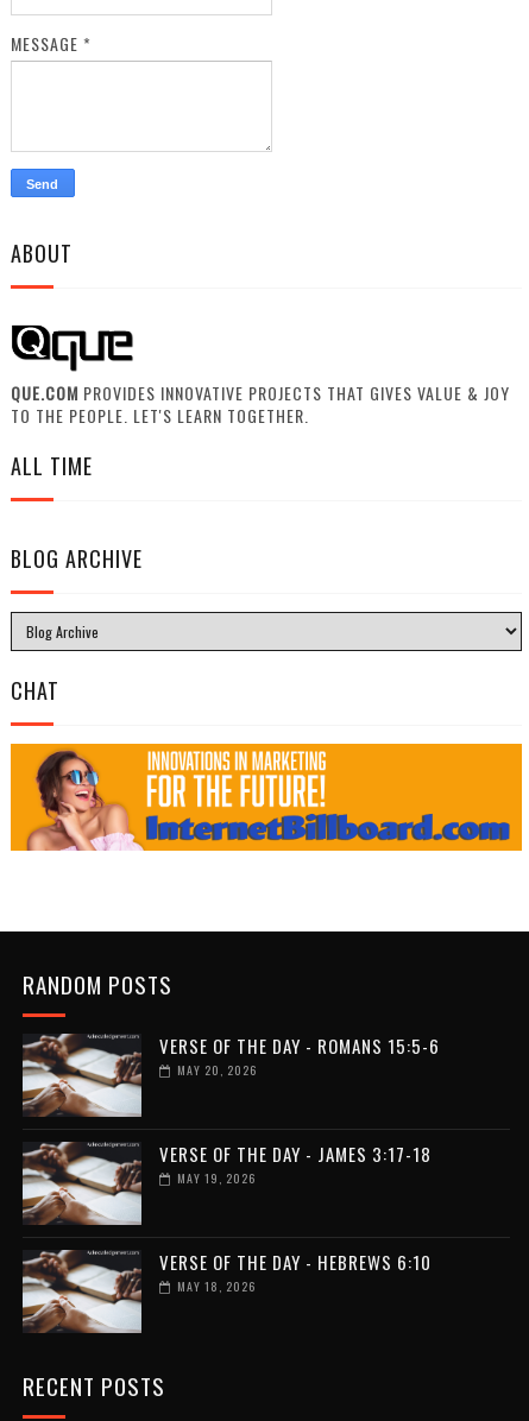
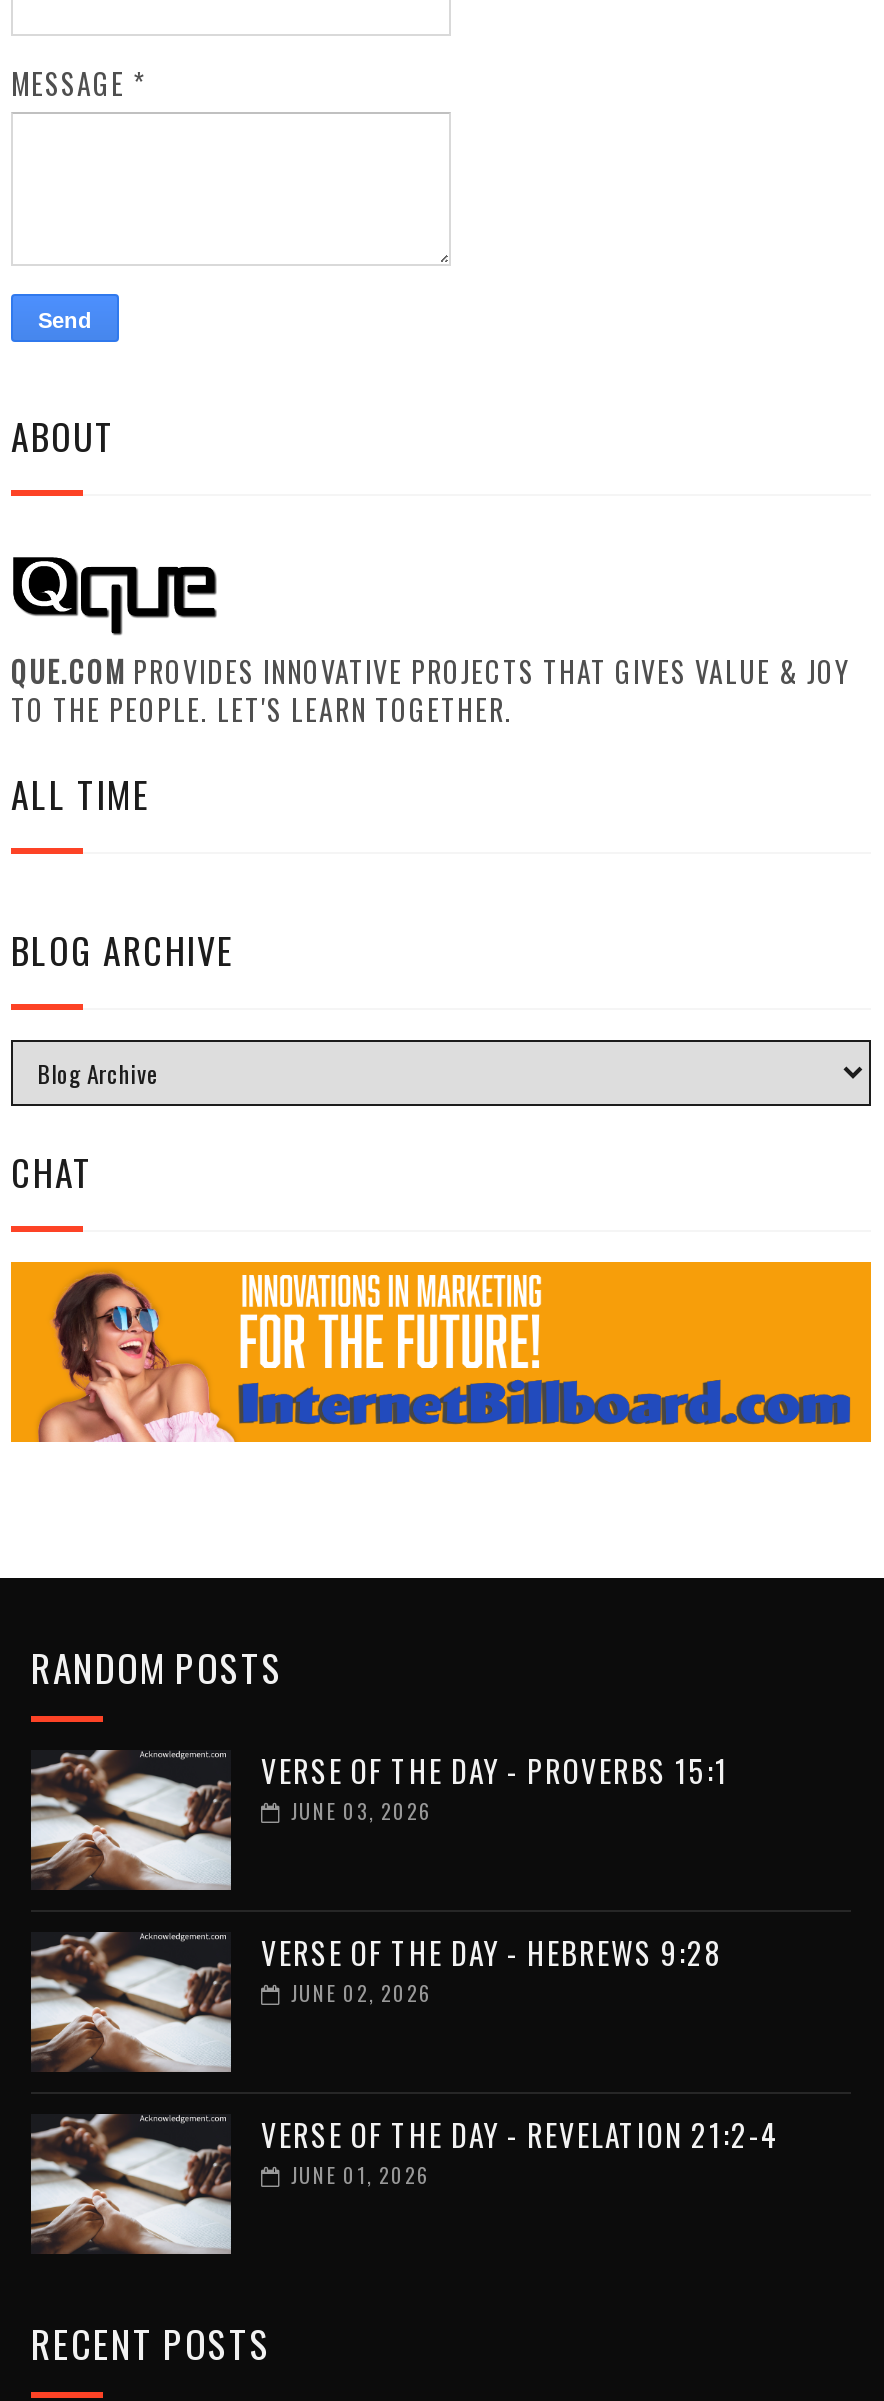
- VERSE OF THE DAY - ROMANS 15:5-6
- MAY 20, 2026
+ VERSE OF THE DAY - PROVERBS 15:1
+ JUNE 03, 2026

- VERSE OF THE DAY - JAMES 3:17-18
- MAY 19, 2026
+ VERSE OF THE DAY - HEBREWS 9:28
+ JUNE 02, 2026

- VERSE OF THE DAY - HEBREWS 6:10
- MAY 18, 2026
+ VERSE OF THE DAY - REVELATION 21:2-4
+ JUNE 01, 2026
